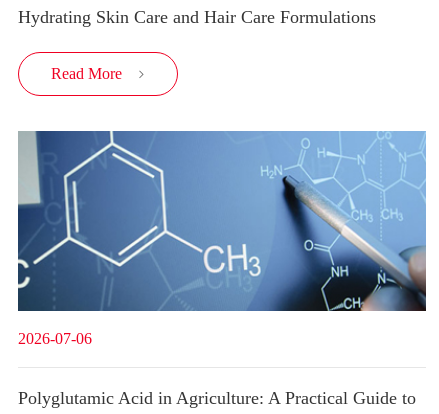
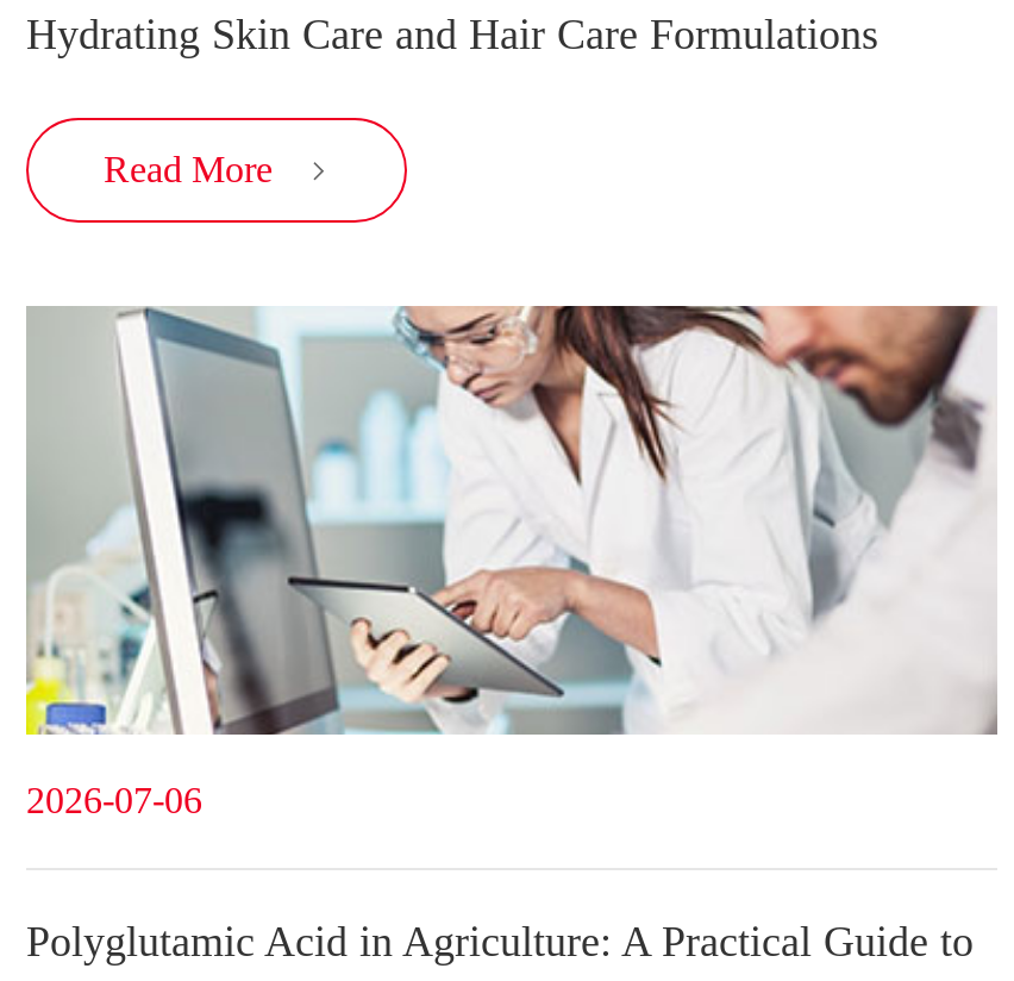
- [image]
+ [image]
